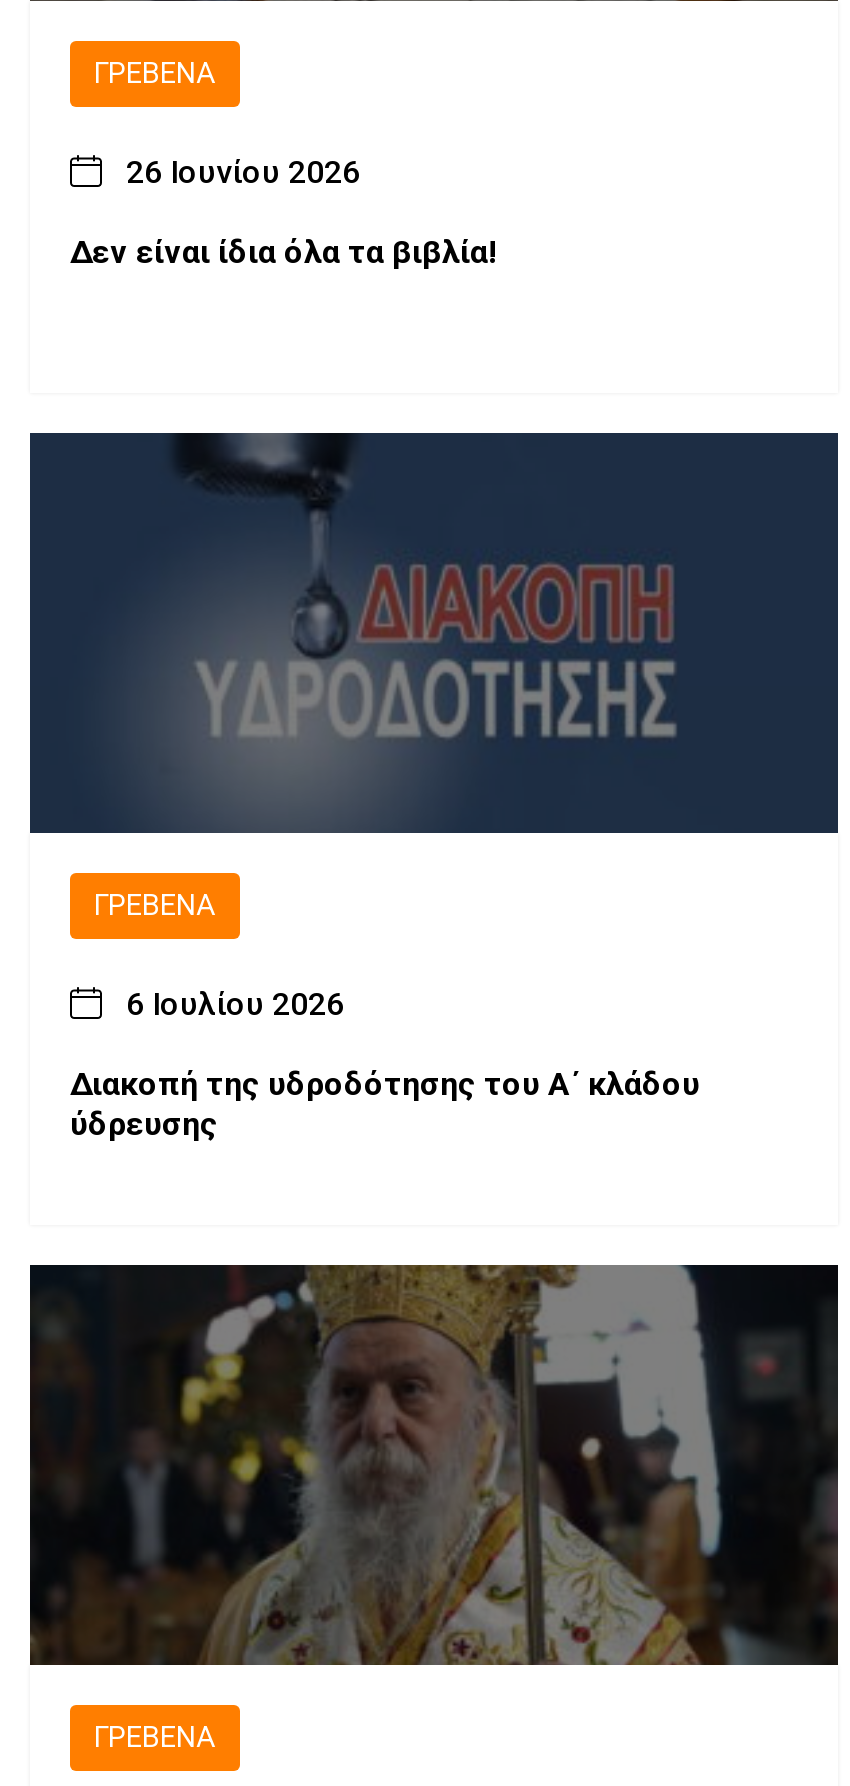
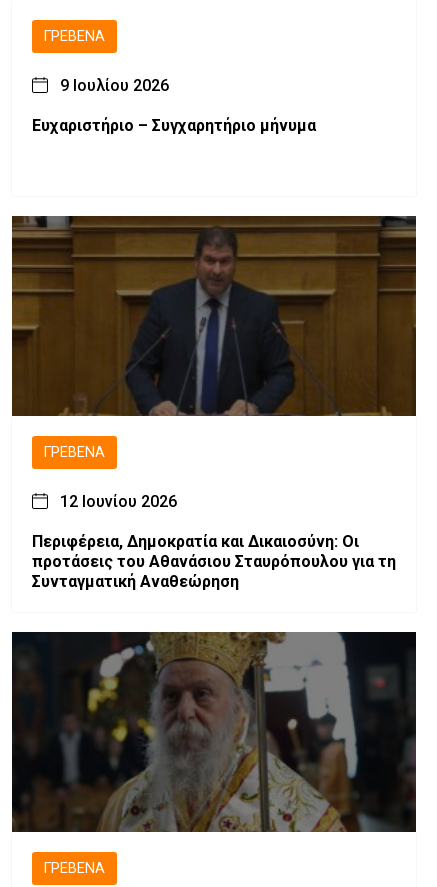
- 26 Ιουνίου 2026
+ 9 Ιουλίου 2026

- Δεν είναι ίδια όλα τα βιβλία!
+ Ευχαριστήριο – Συγχαρητήριο μήνυμα

- [image]
+ [image]

- 6 Ιουλίου 2026
+ 12 Ιουνίου 2026

- Διακοπή της υδροδότησης του Α΄ κλάδου
- ύδρευσης
+ Περιφέρεια, Δημοκρατία και Δικαιοσύνη: Οι
+ προτάσεις του Αθανάσιου Σταυρόπουλου για τη
+ Συνταγματική Αναθεώρηση
